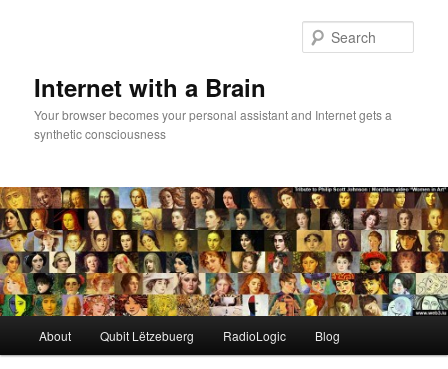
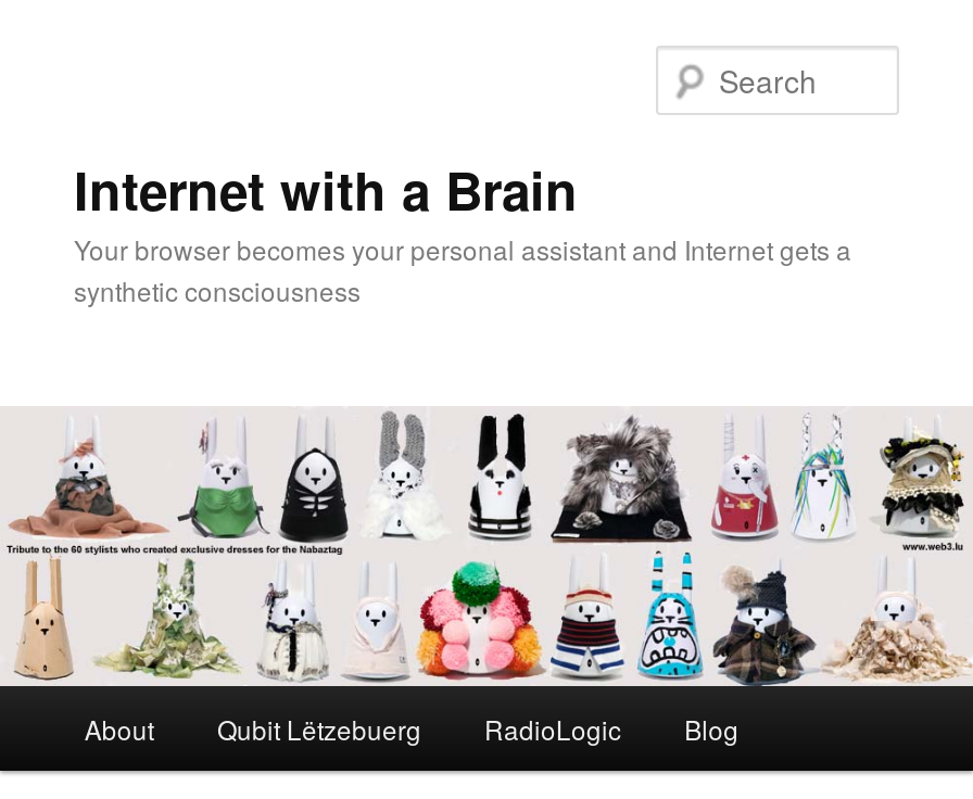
- [image]
+ [image]
